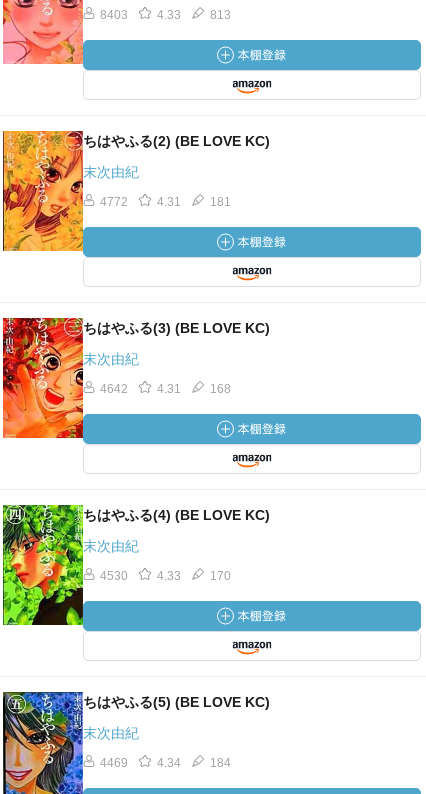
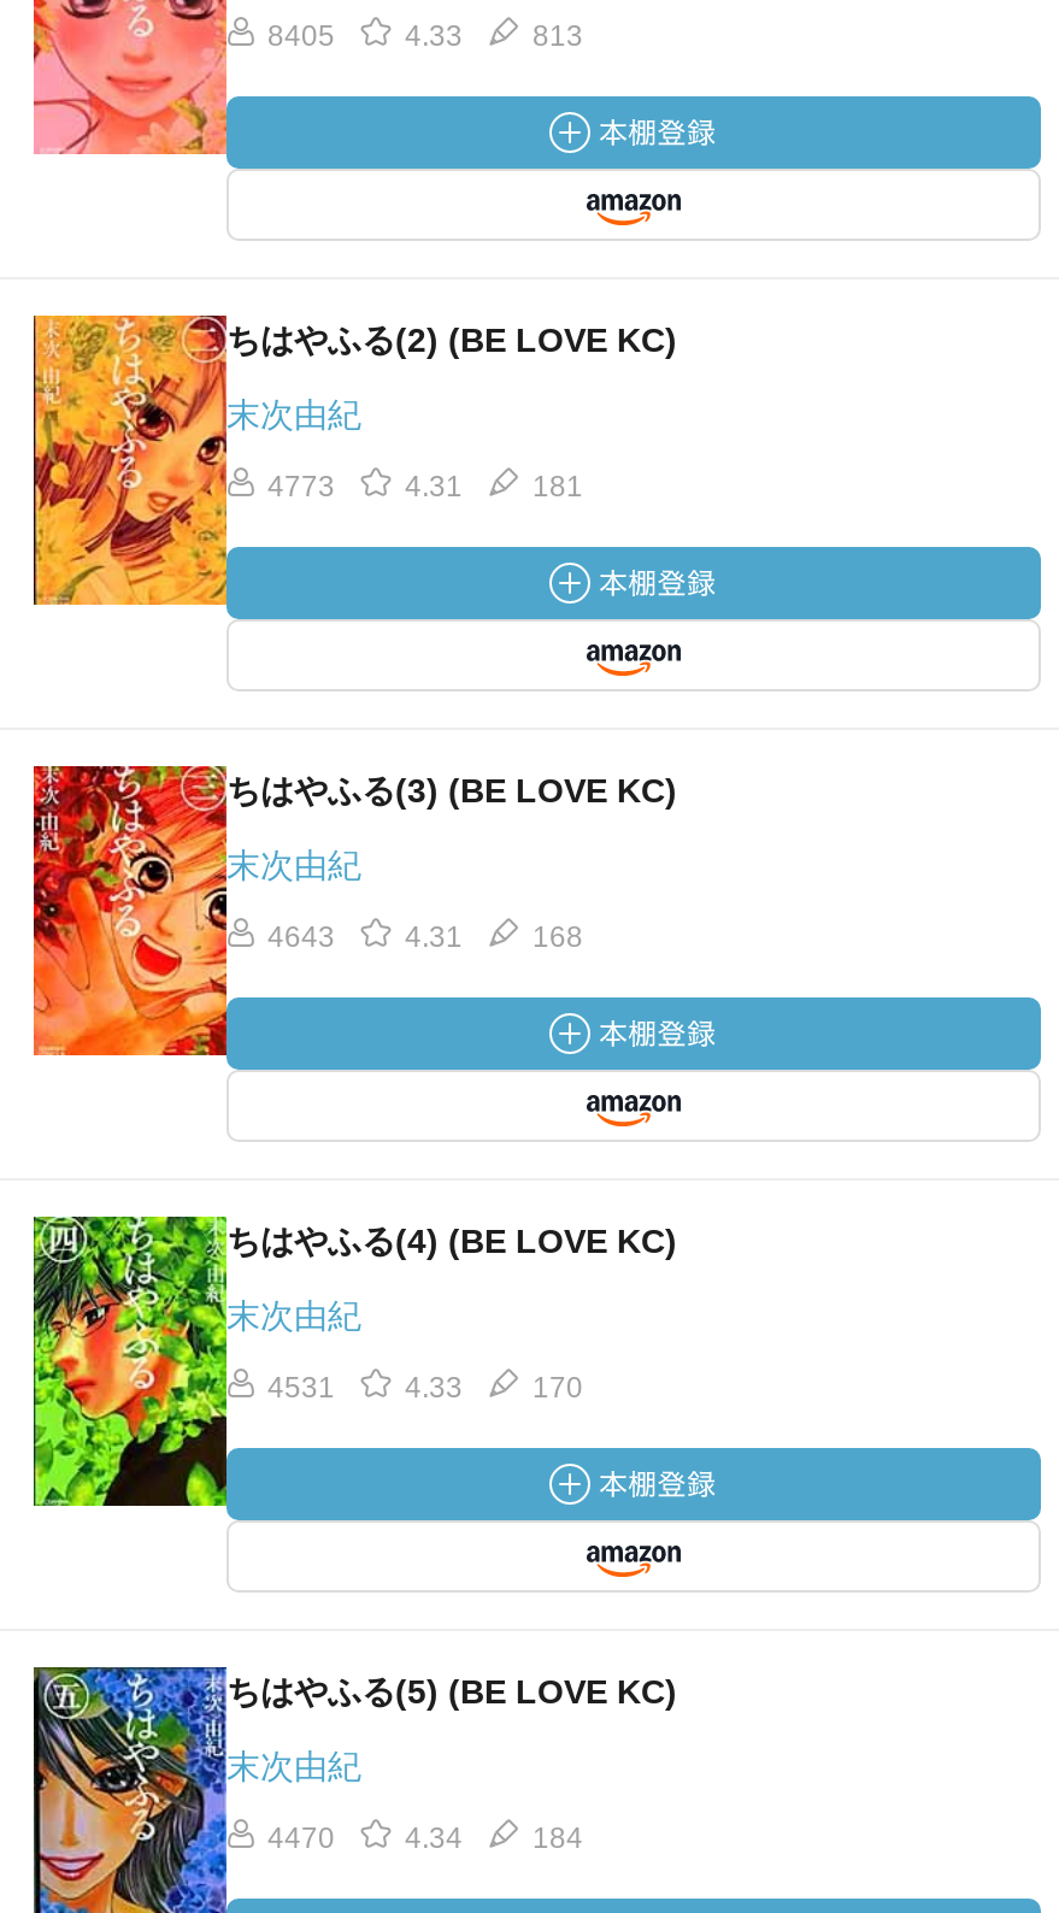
- 8403
+ 8405

- 4772
+ 4773

- 4642
+ 4643

- 4530
+ 4531

- 4469
+ 4470
